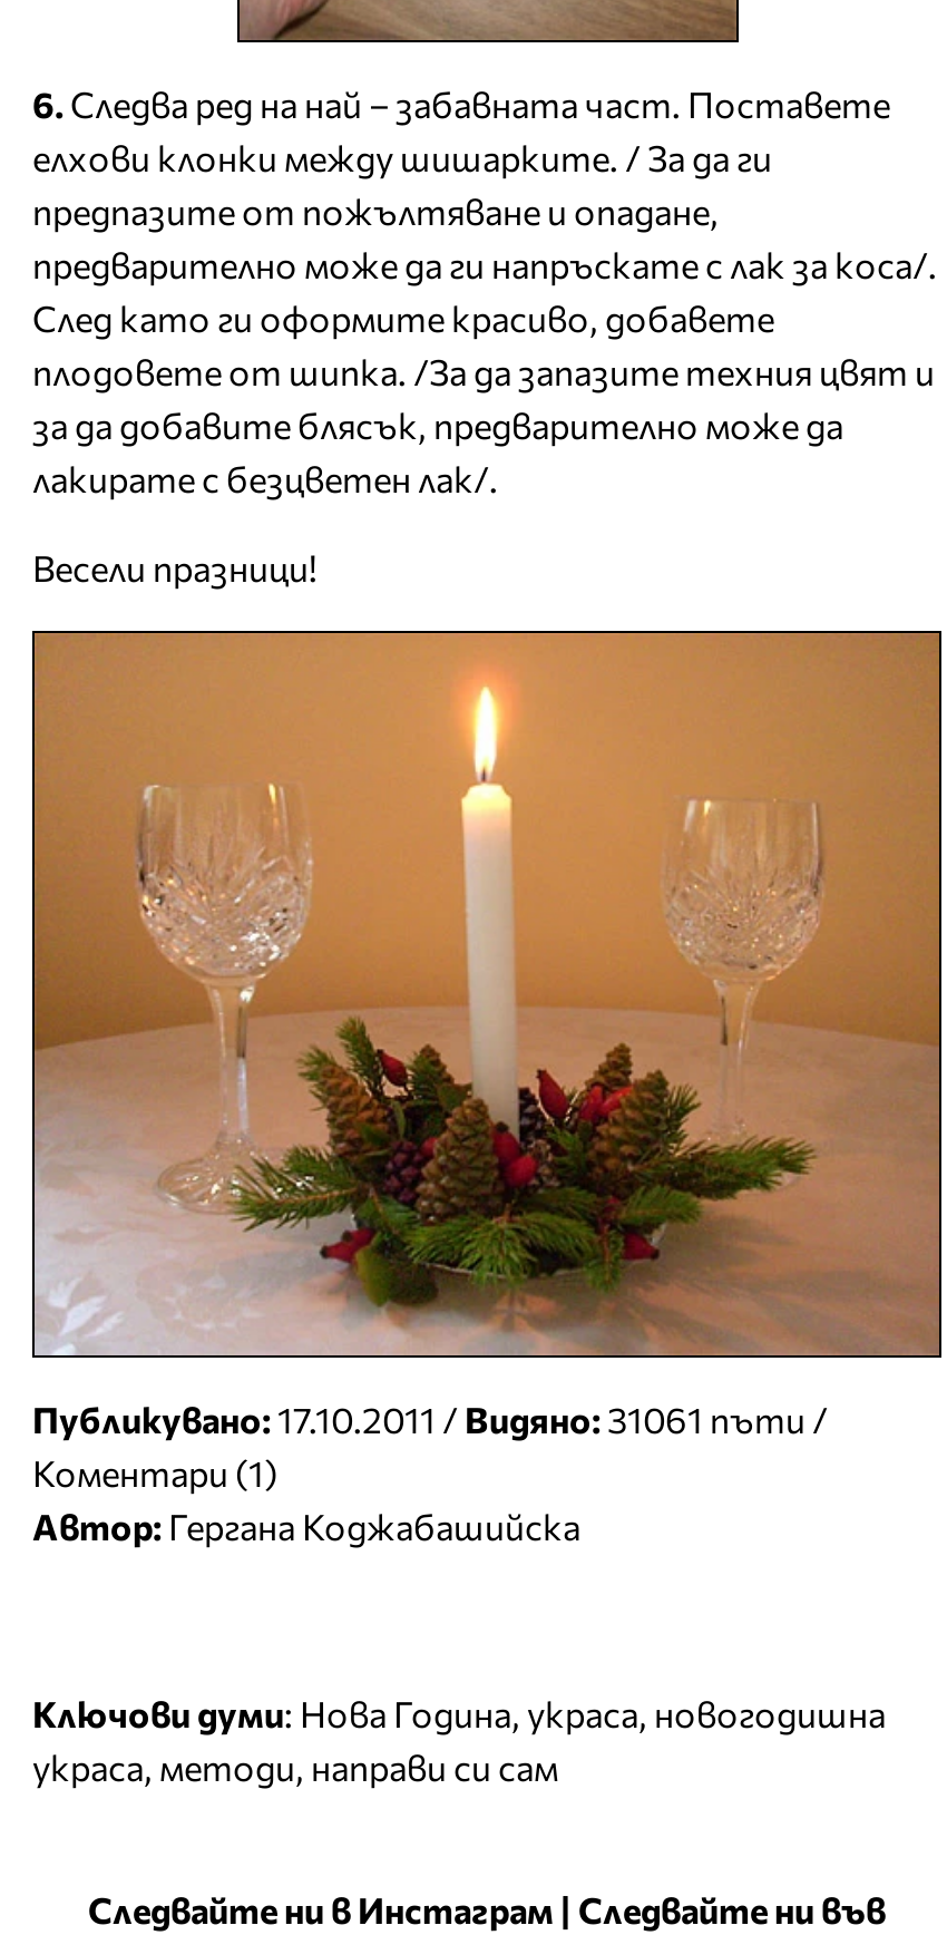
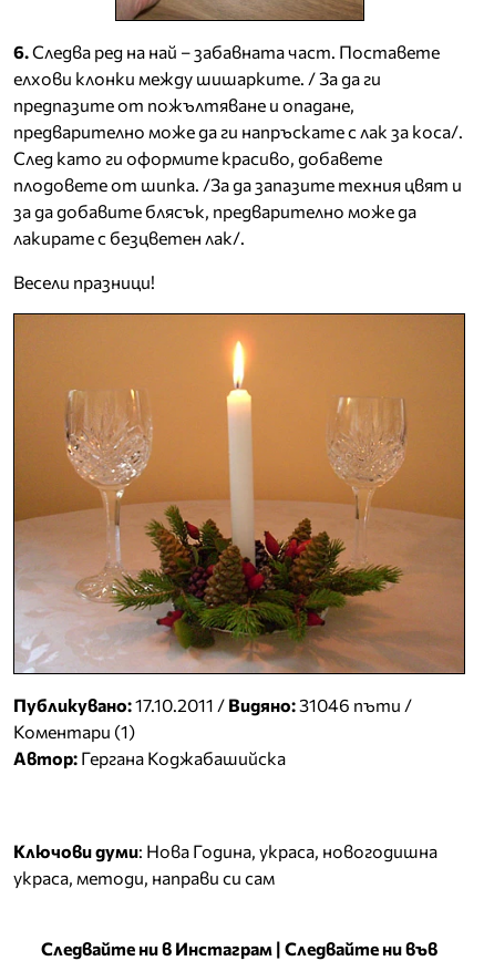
- Публикувано: 17.10.2011 / Видяно: 31061 пъти /
+ Публикувано: 17.10.2011 / Видяно: 31046 пъти /
